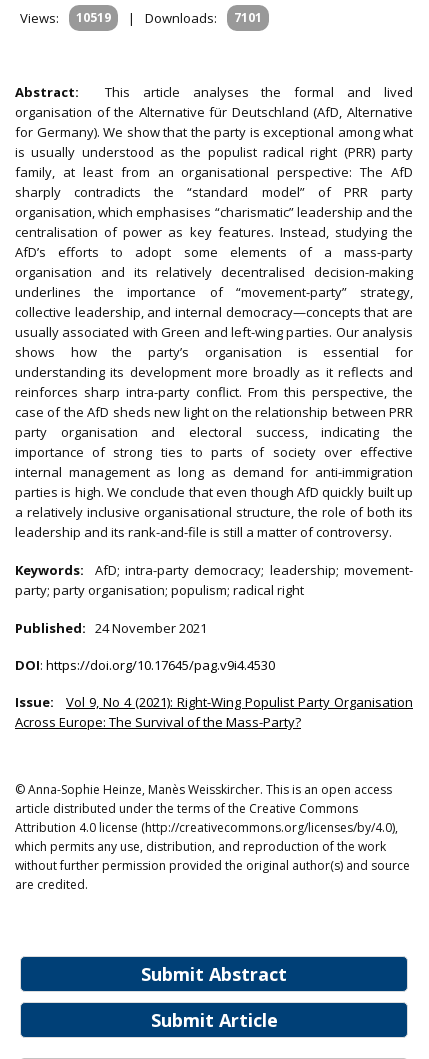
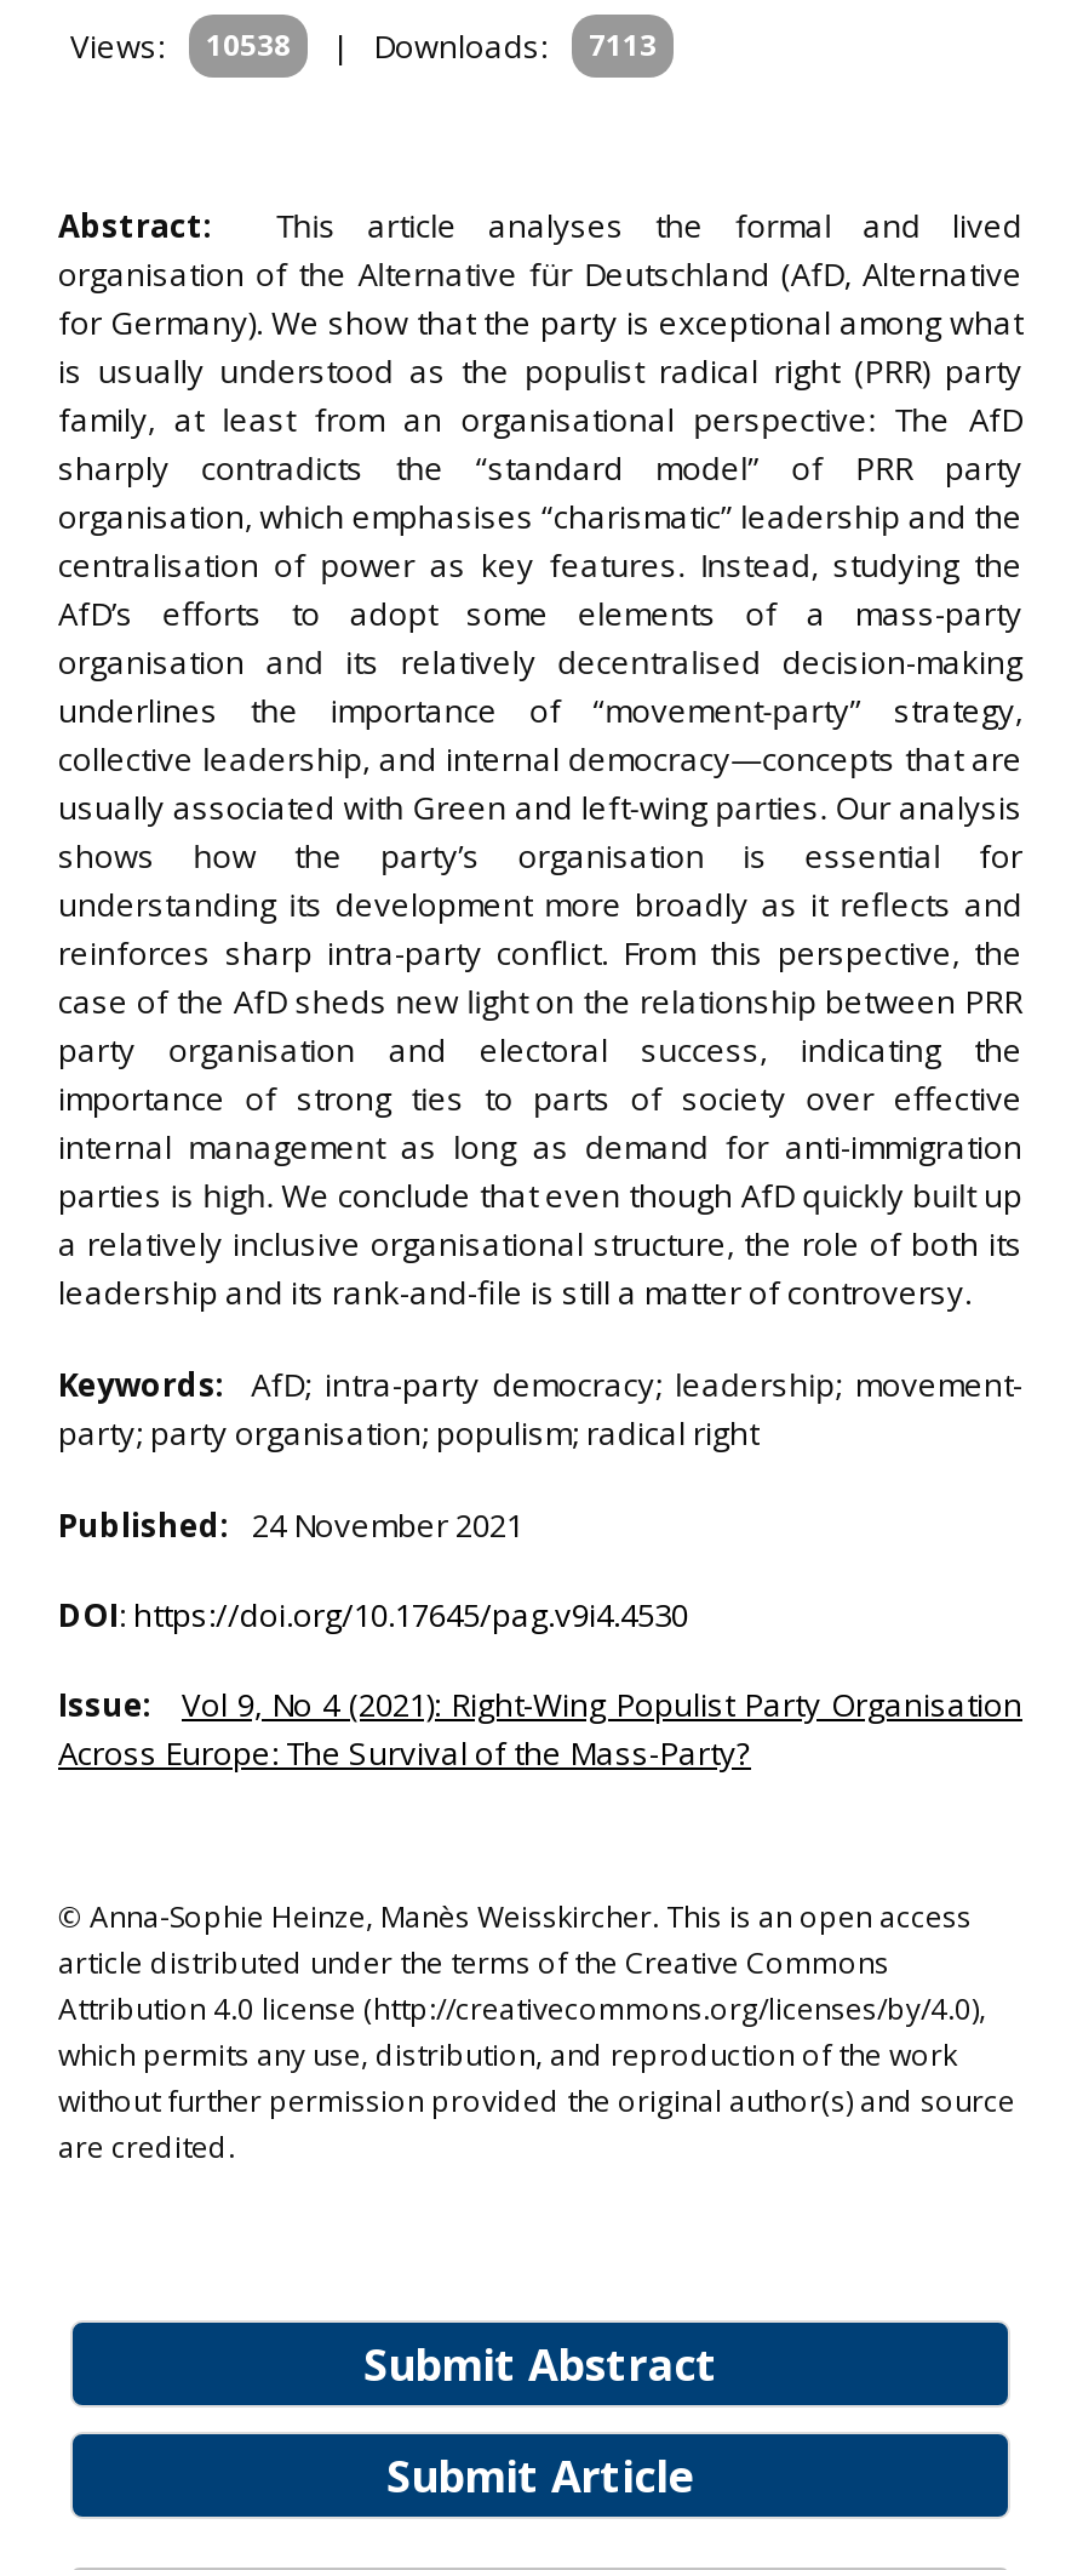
- 10519
+ 10538

- 7101
+ 7113
